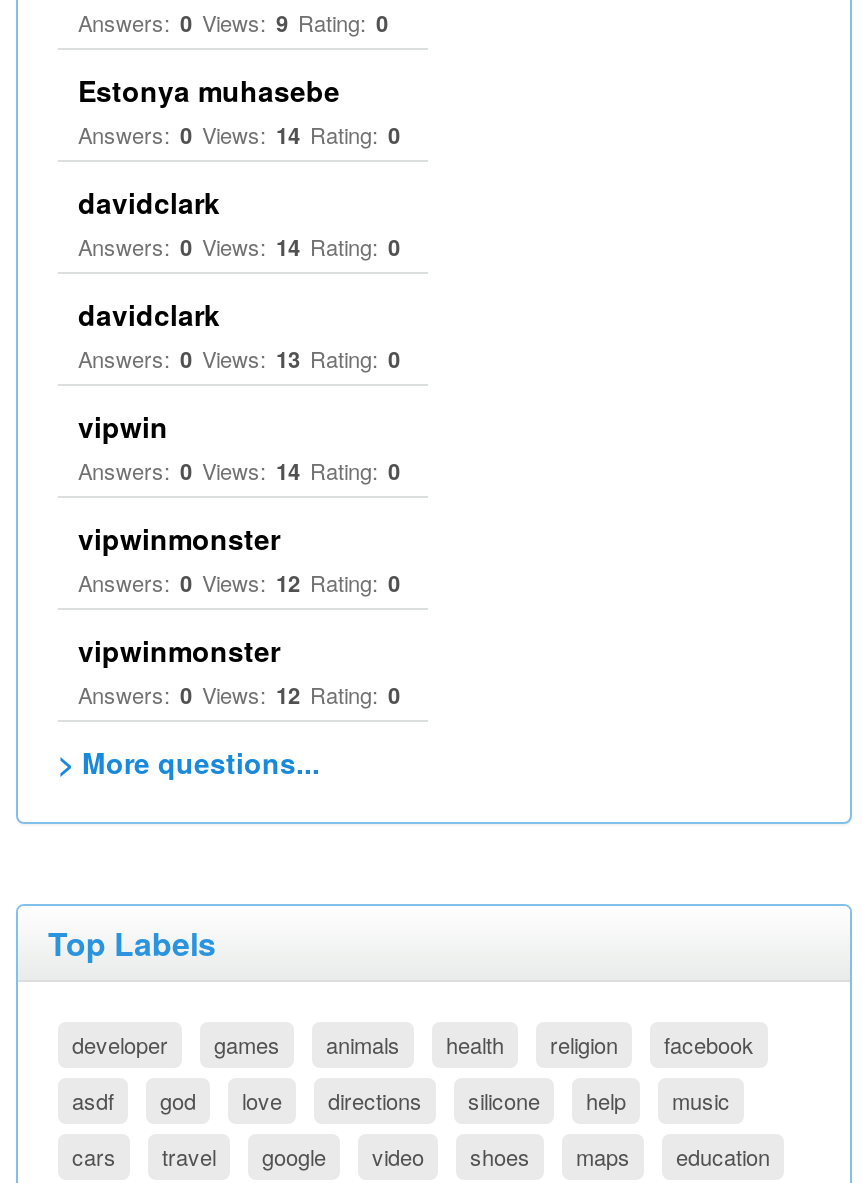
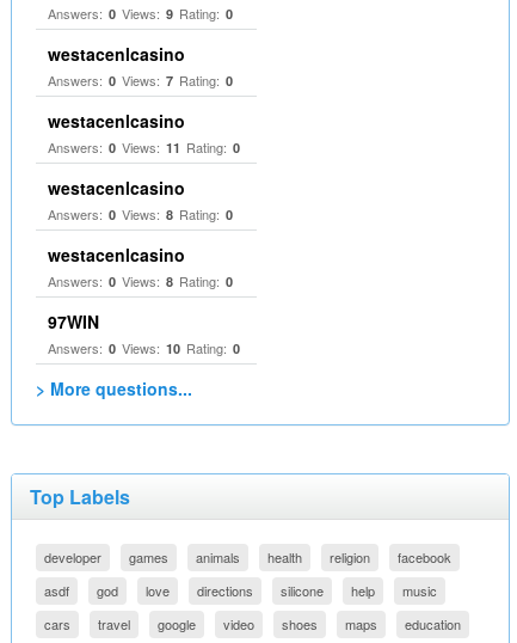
- Estonya muhasebe
- Answers: 0 Views: 14 Rating: 0
- davidclark
- Answers: 0 Views: 14 Rating: 0
- davidclark
- Answers: 0 Views: 13 Rating: 0
- vipwin
- Answers: 0 Views: 14 Rating: 0
- vipwinmonster
- Answers: 0 Views: 12 Rating: 0
- vipwinmonster
- Answers: 0 Views: 12 Rating: 0
+ westacenlcasino
+ Answers: 0 Views: 7 Rating: 0
+ westacenlcasino
+ Answers: 0 Views: 11 Rating: 0
+ westacenlcasino
+ Answers: 0 Views: 8 Rating: 0
+ westacenlcasino
+ Answers: 0 Views: 8 Rating: 0
+ 97WIN
+ Answers: 0 Views: 10 Rating: 0
